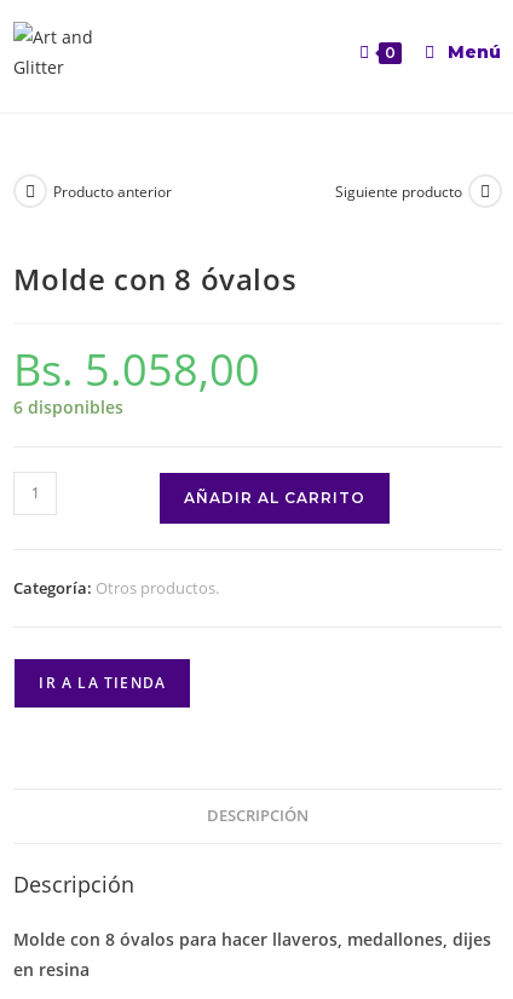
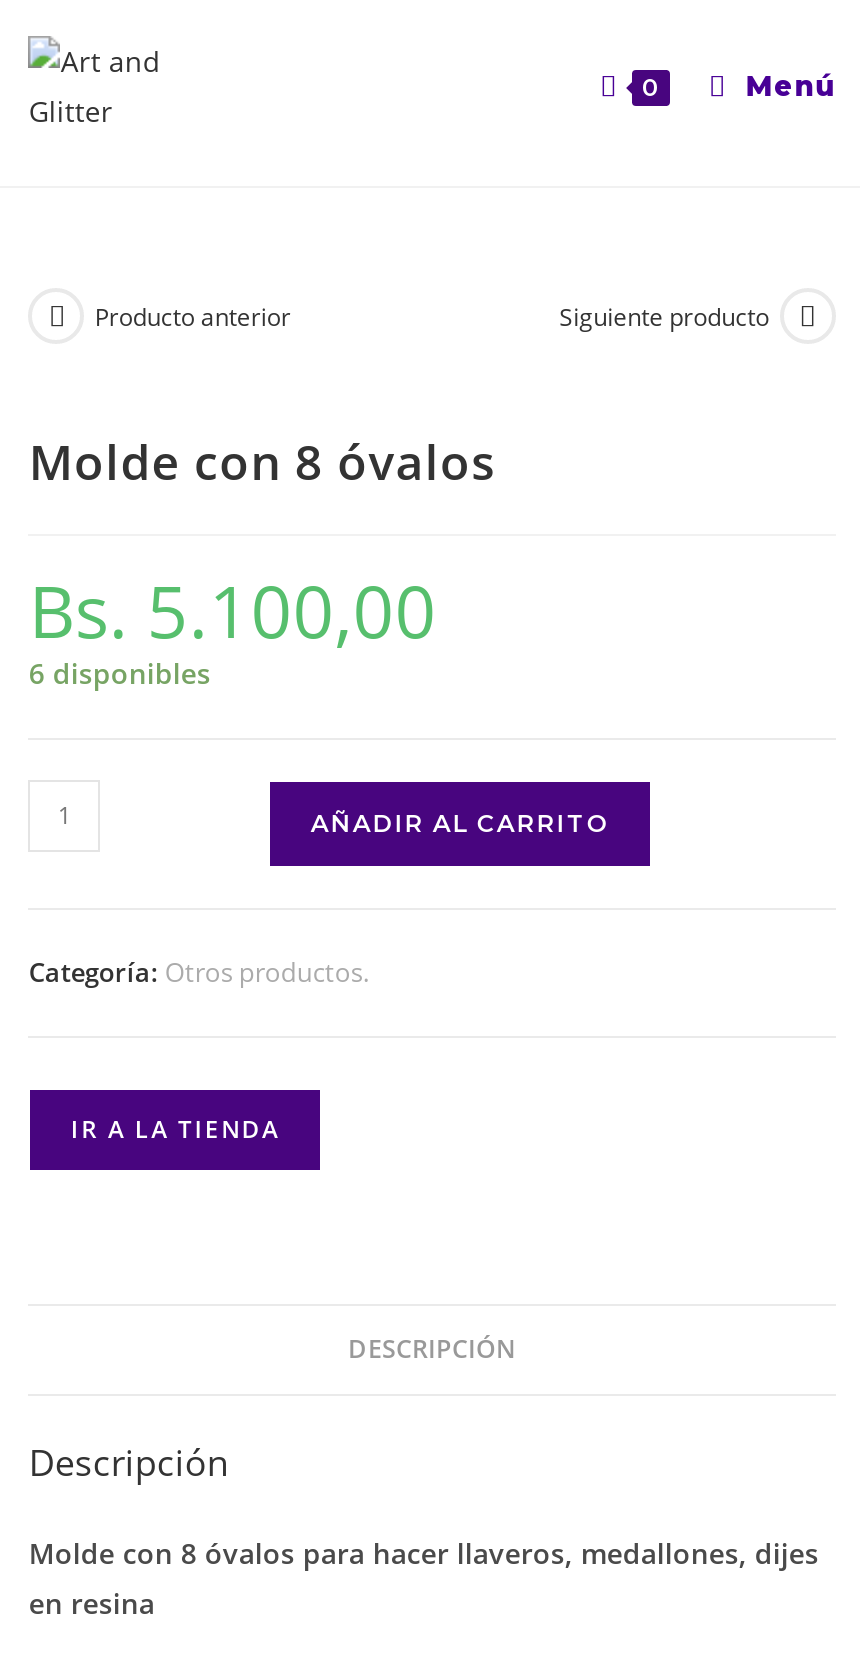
- Bs. 5.058,00
+ Bs. 5.100,00
